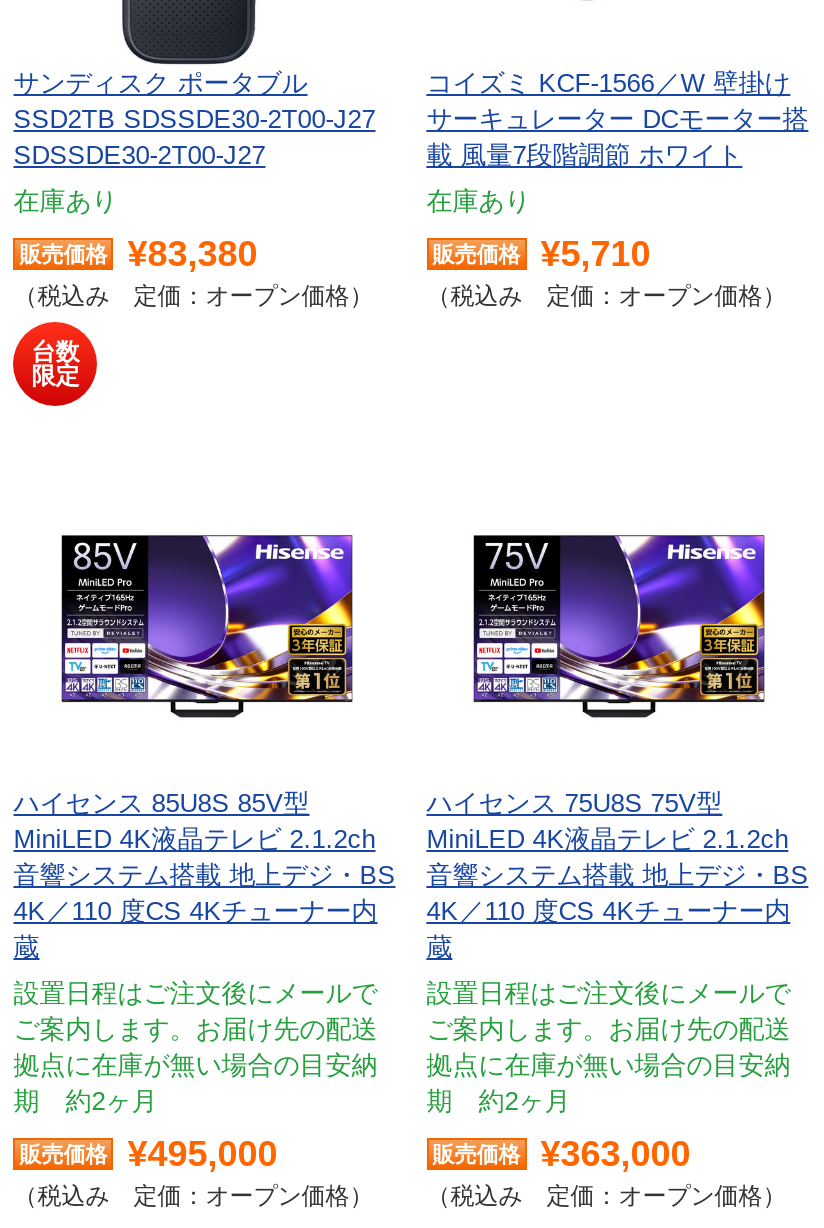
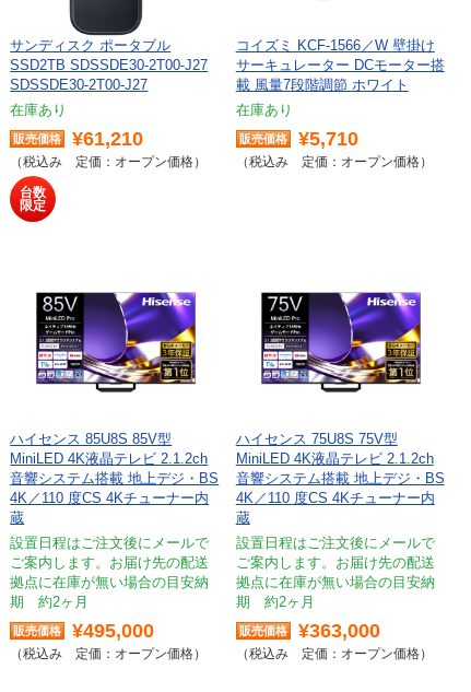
- ¥83,380
+ ¥61,210
